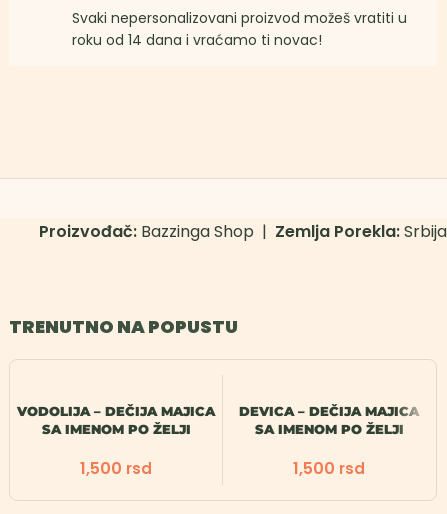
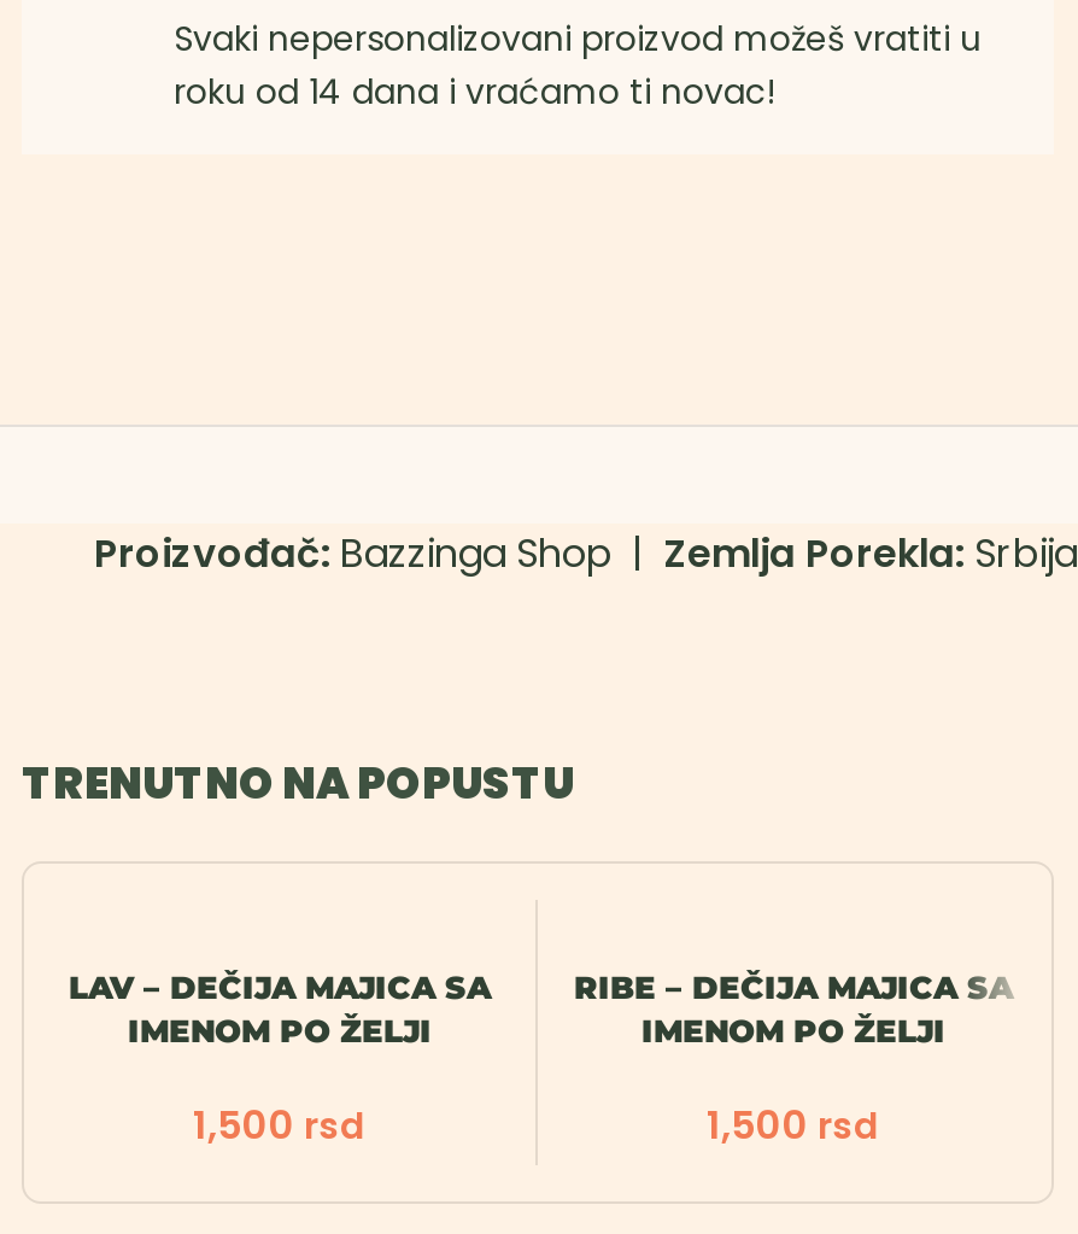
- VODOLIJA – DEČIJA MAJICA
- SA IMENOM PO ŽELJI
+ LAV – DEČIJA MAJICA SA
+ IMENOM PO ŽELJI

- DEVICA – DEČIJA MAJICA
- SA IMENOM PO ŽELJI
+ RIBE – DEČIJA MAJICA SA
+ IMENOM PO ŽELJI
